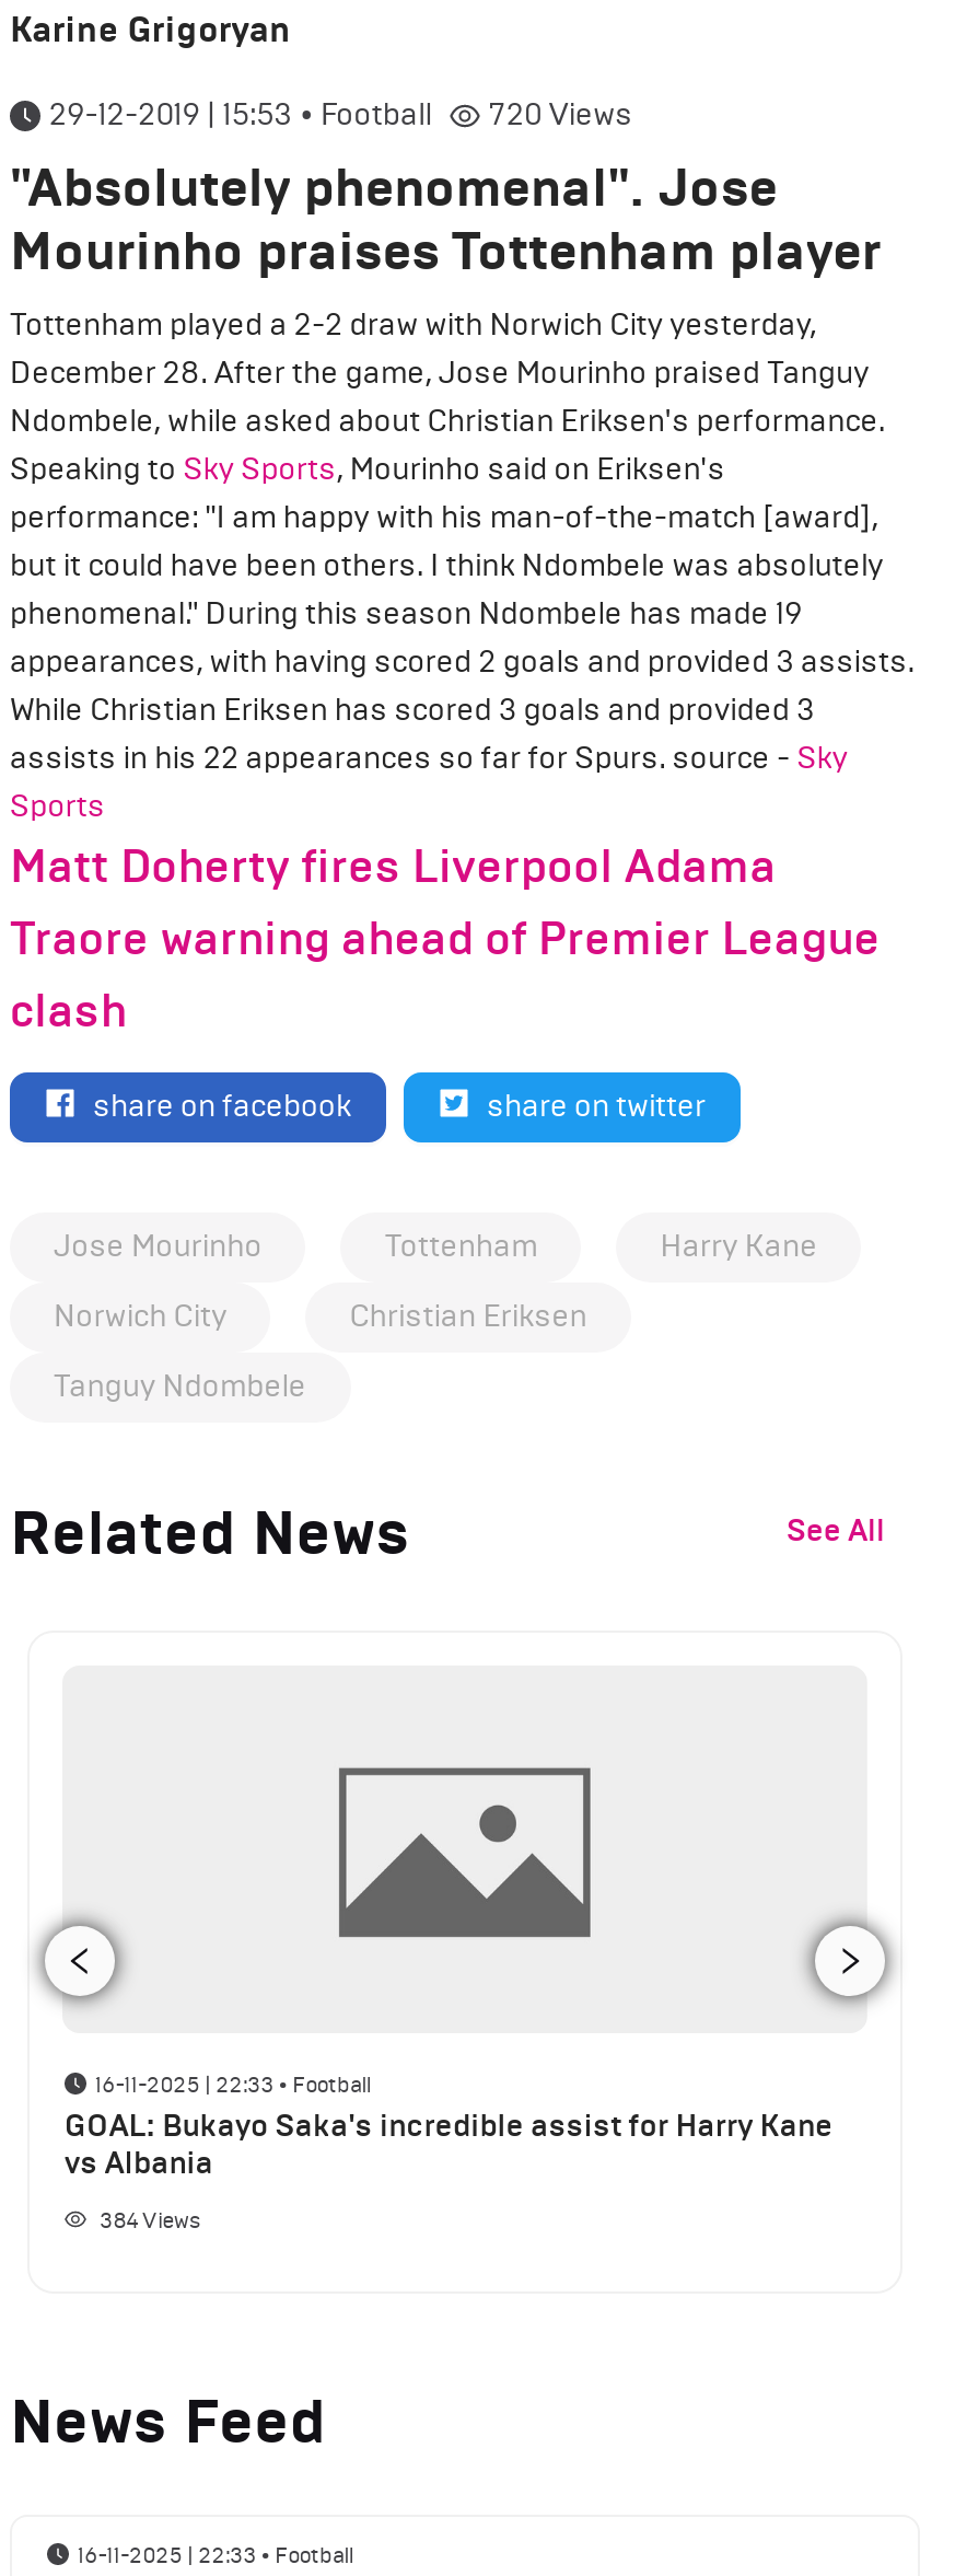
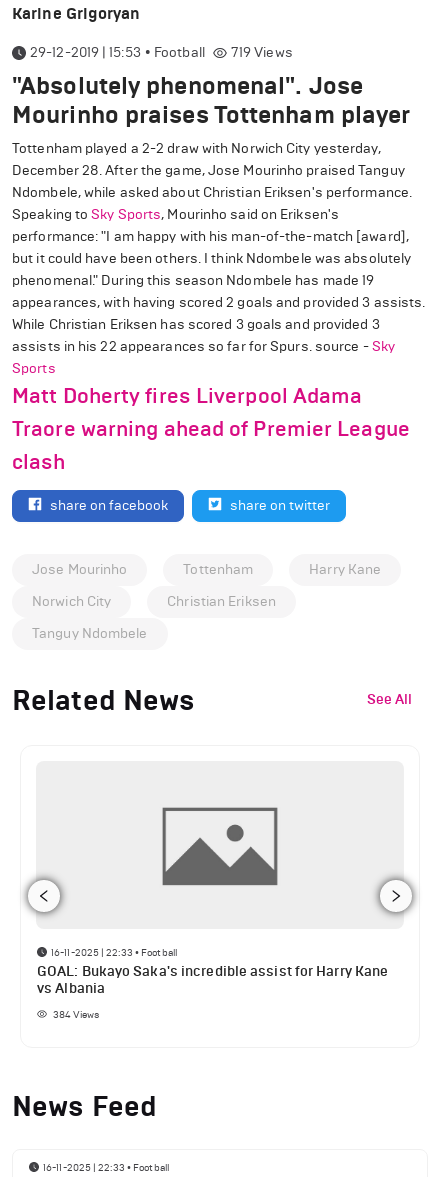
- 720 Views
+ 719 Views
